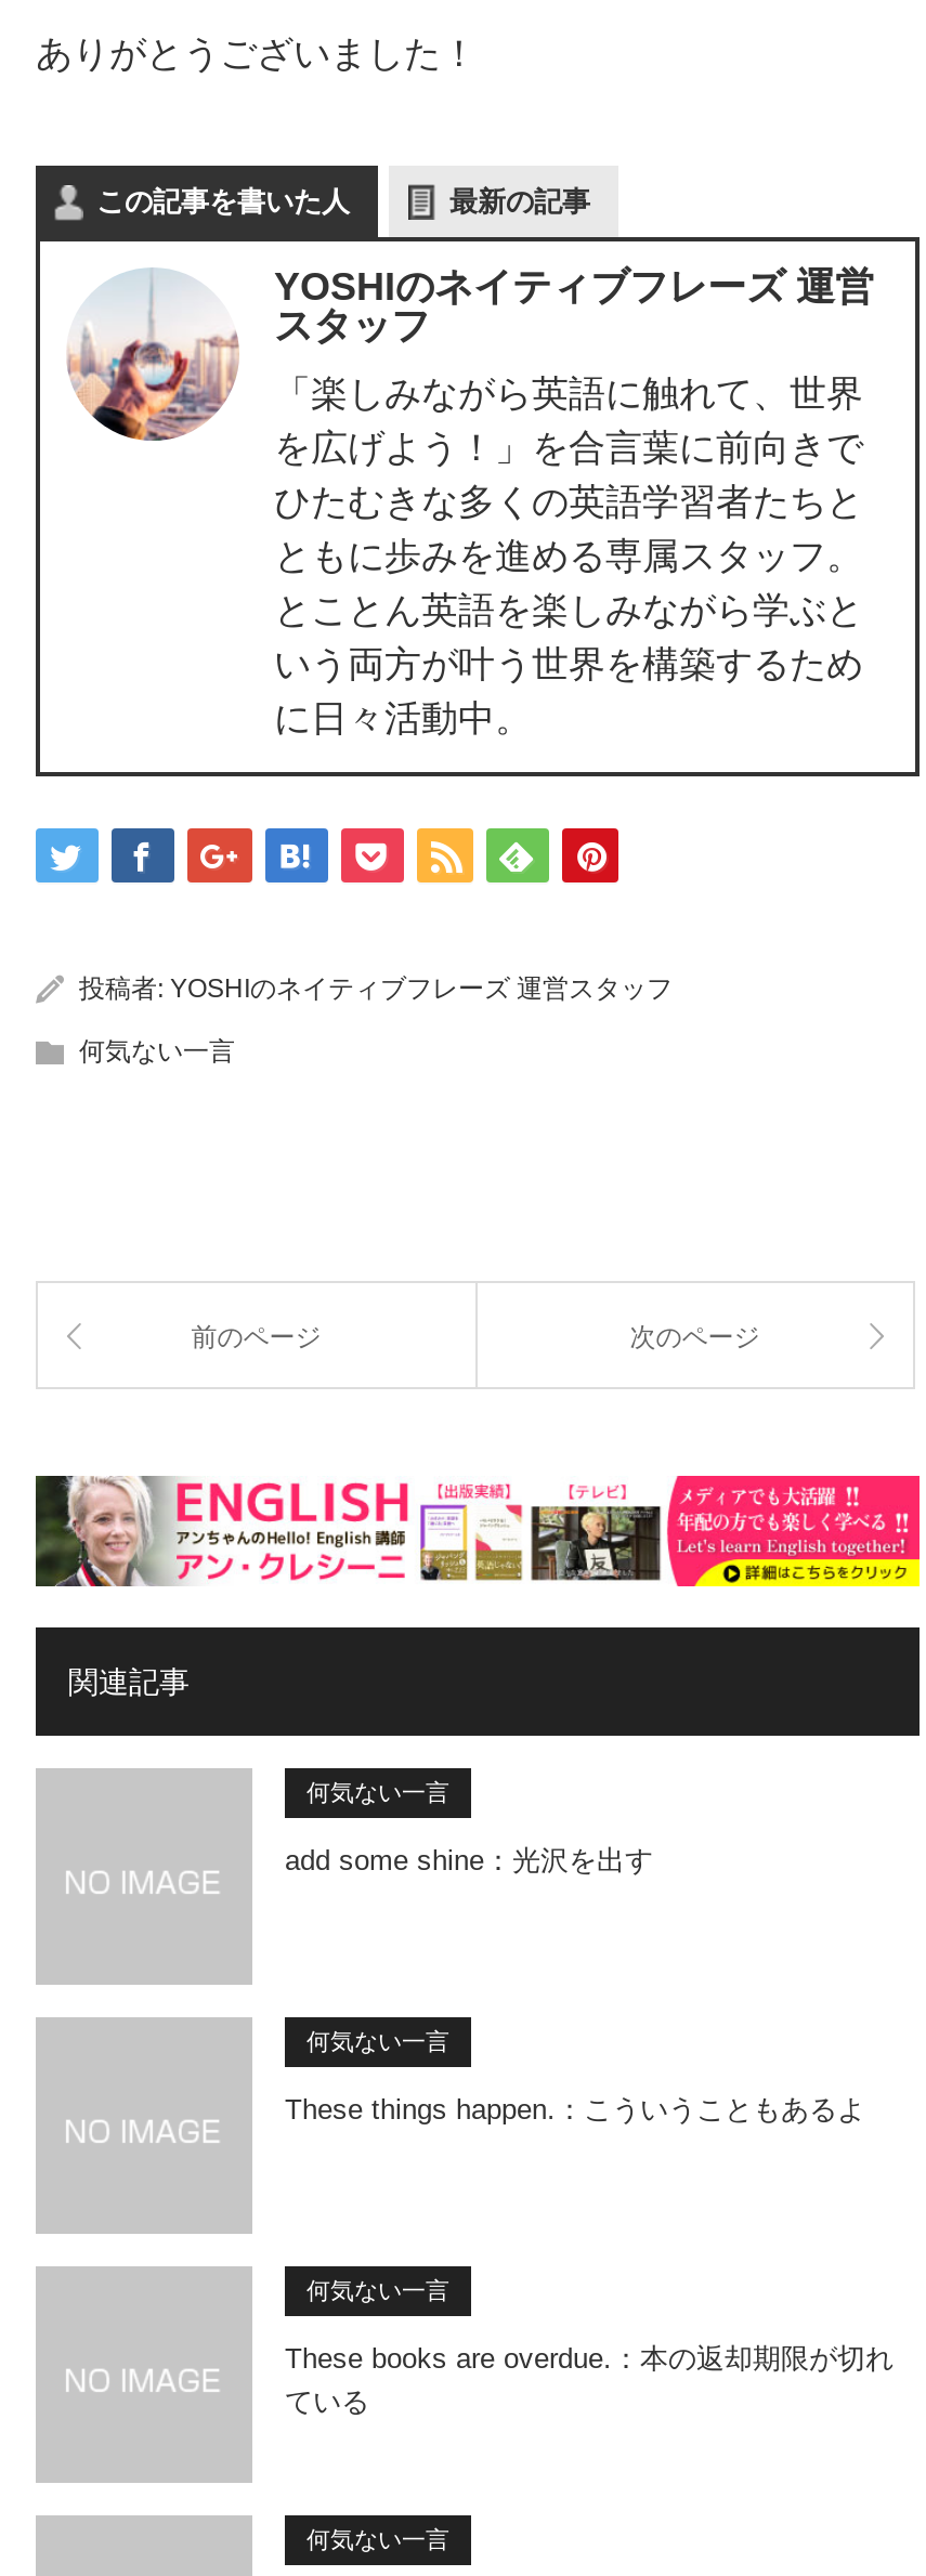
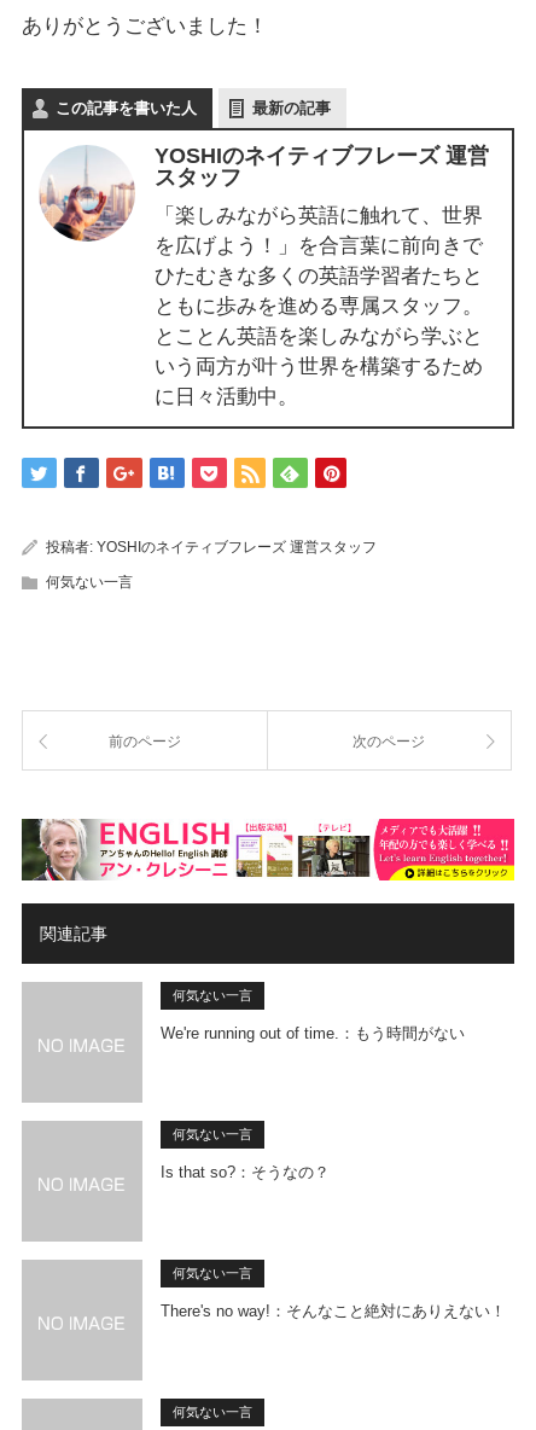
- add some shine：光沢を出す
+ We're running out of time.：もう時間がない

- These things happen.：こういうこともあるよ
+ Is that so?：そうなの？

- These books are overdue.：本の返却期限が切れ
- ている
+ There's no way!：そんなこと絶対にありえない！
